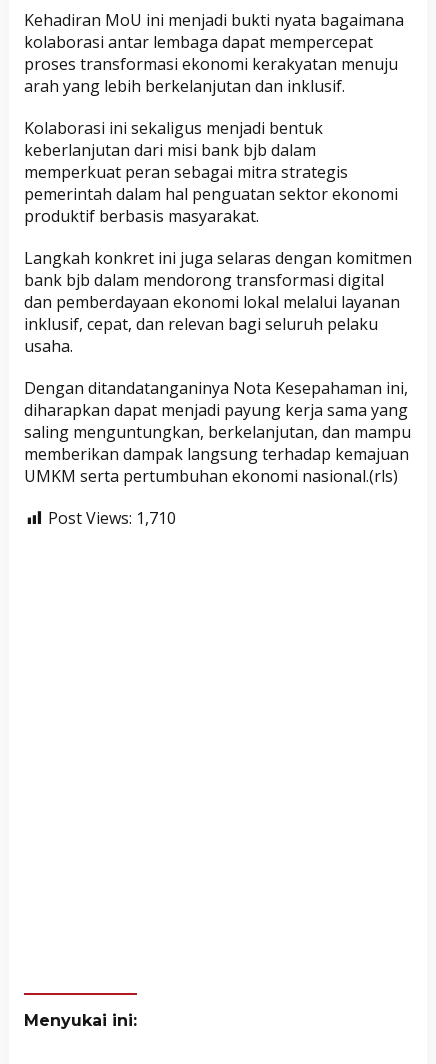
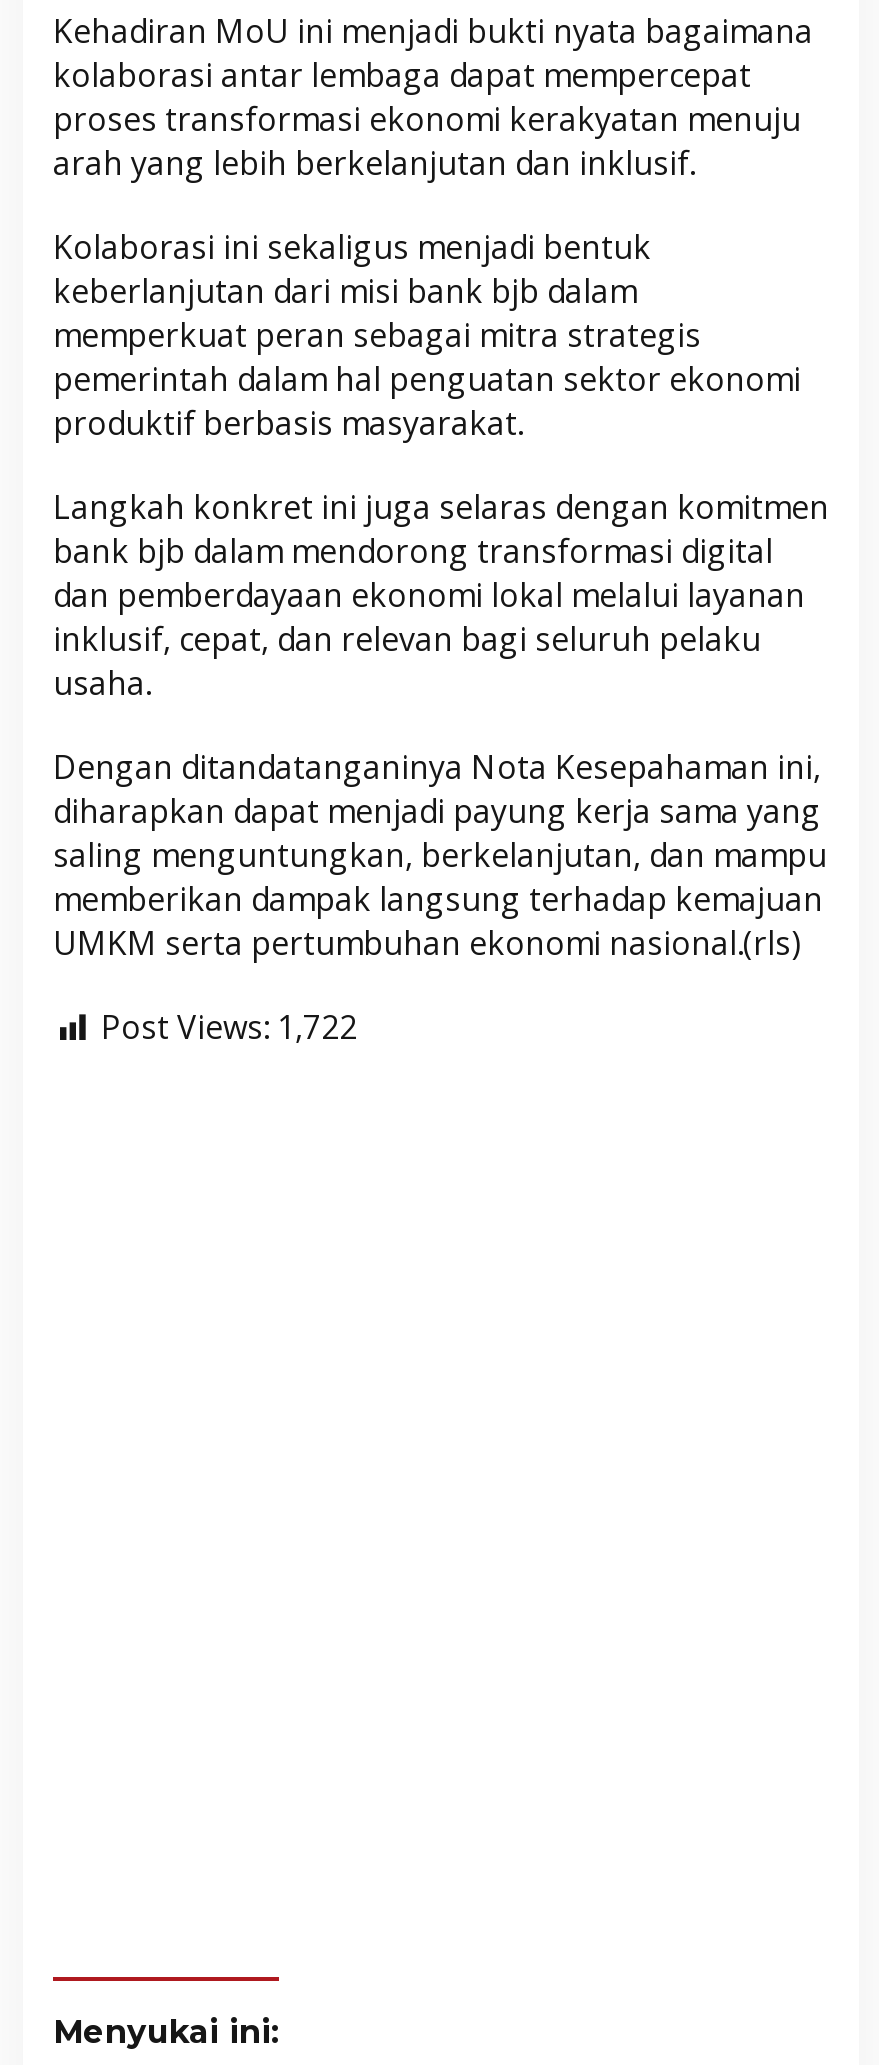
- Post Views: 1,710
+ Post Views: 1,722
